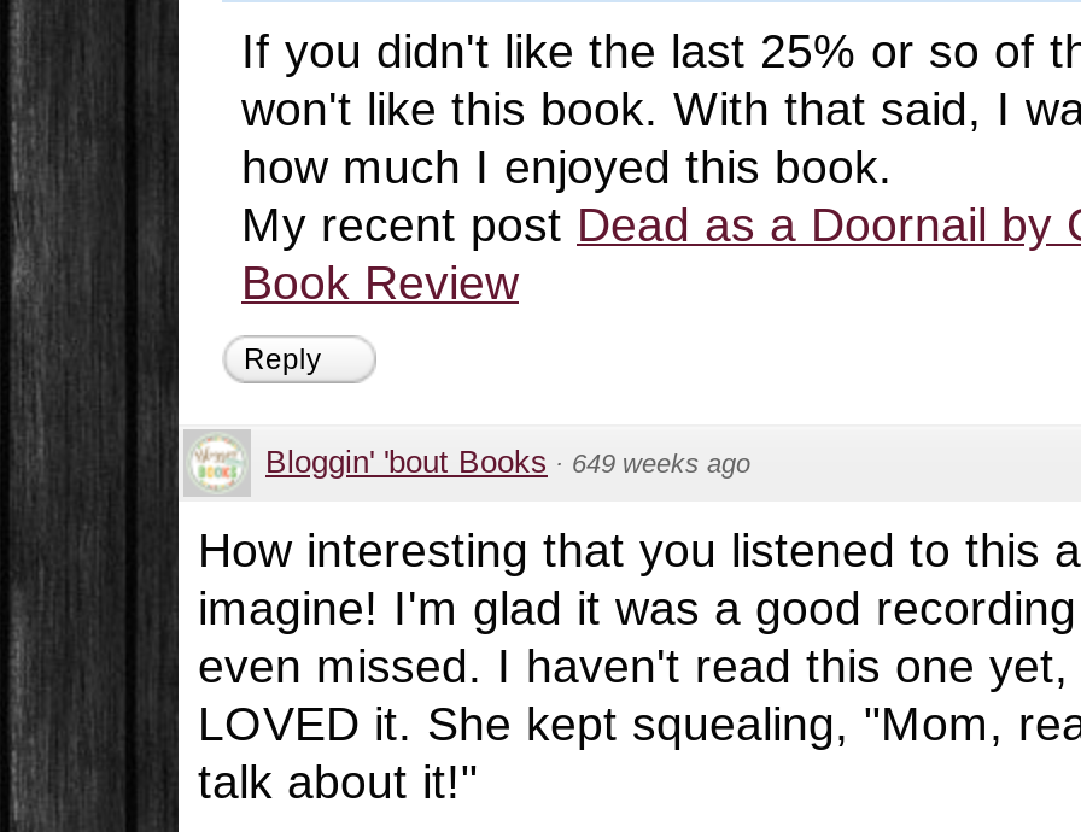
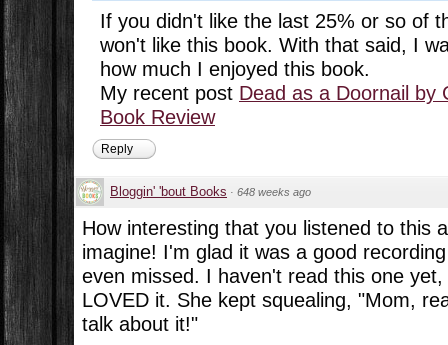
- Bloggin' 'bout Books · 649 weeks ago
+ Bloggin' 'bout Books · 648 weeks ago
